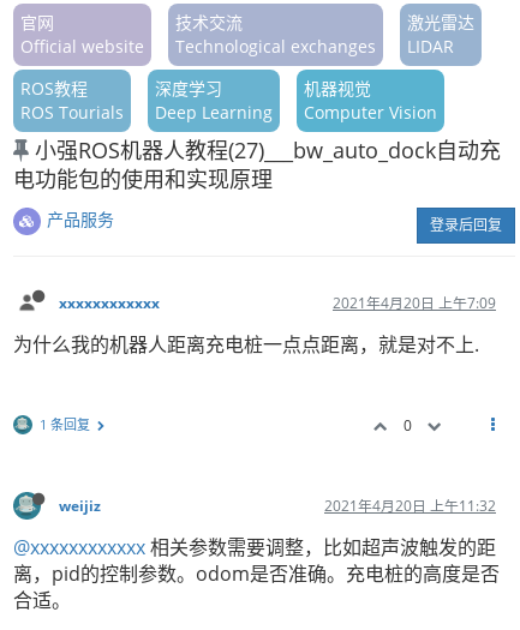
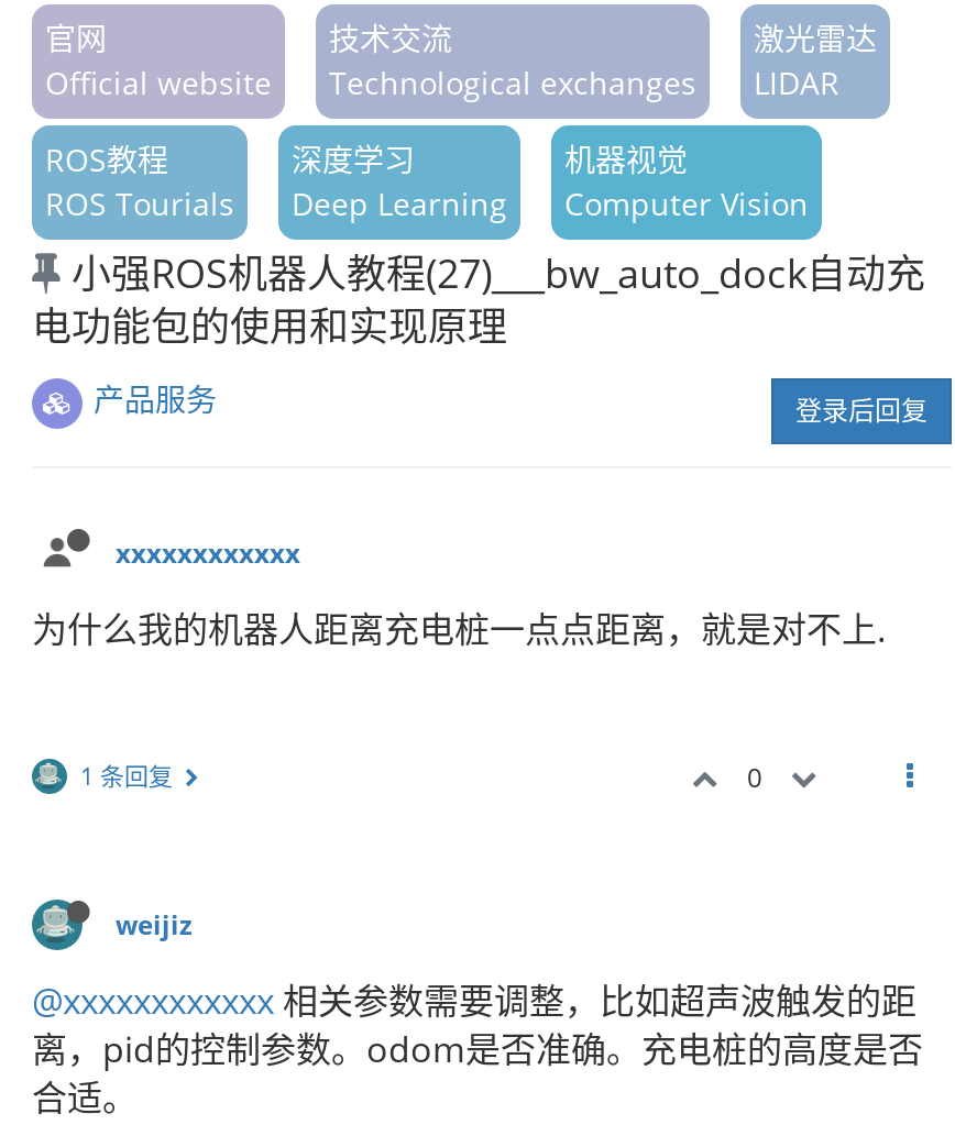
- 2021年4月20日 上午7:09

- 2021年4月20日 上午11:32
